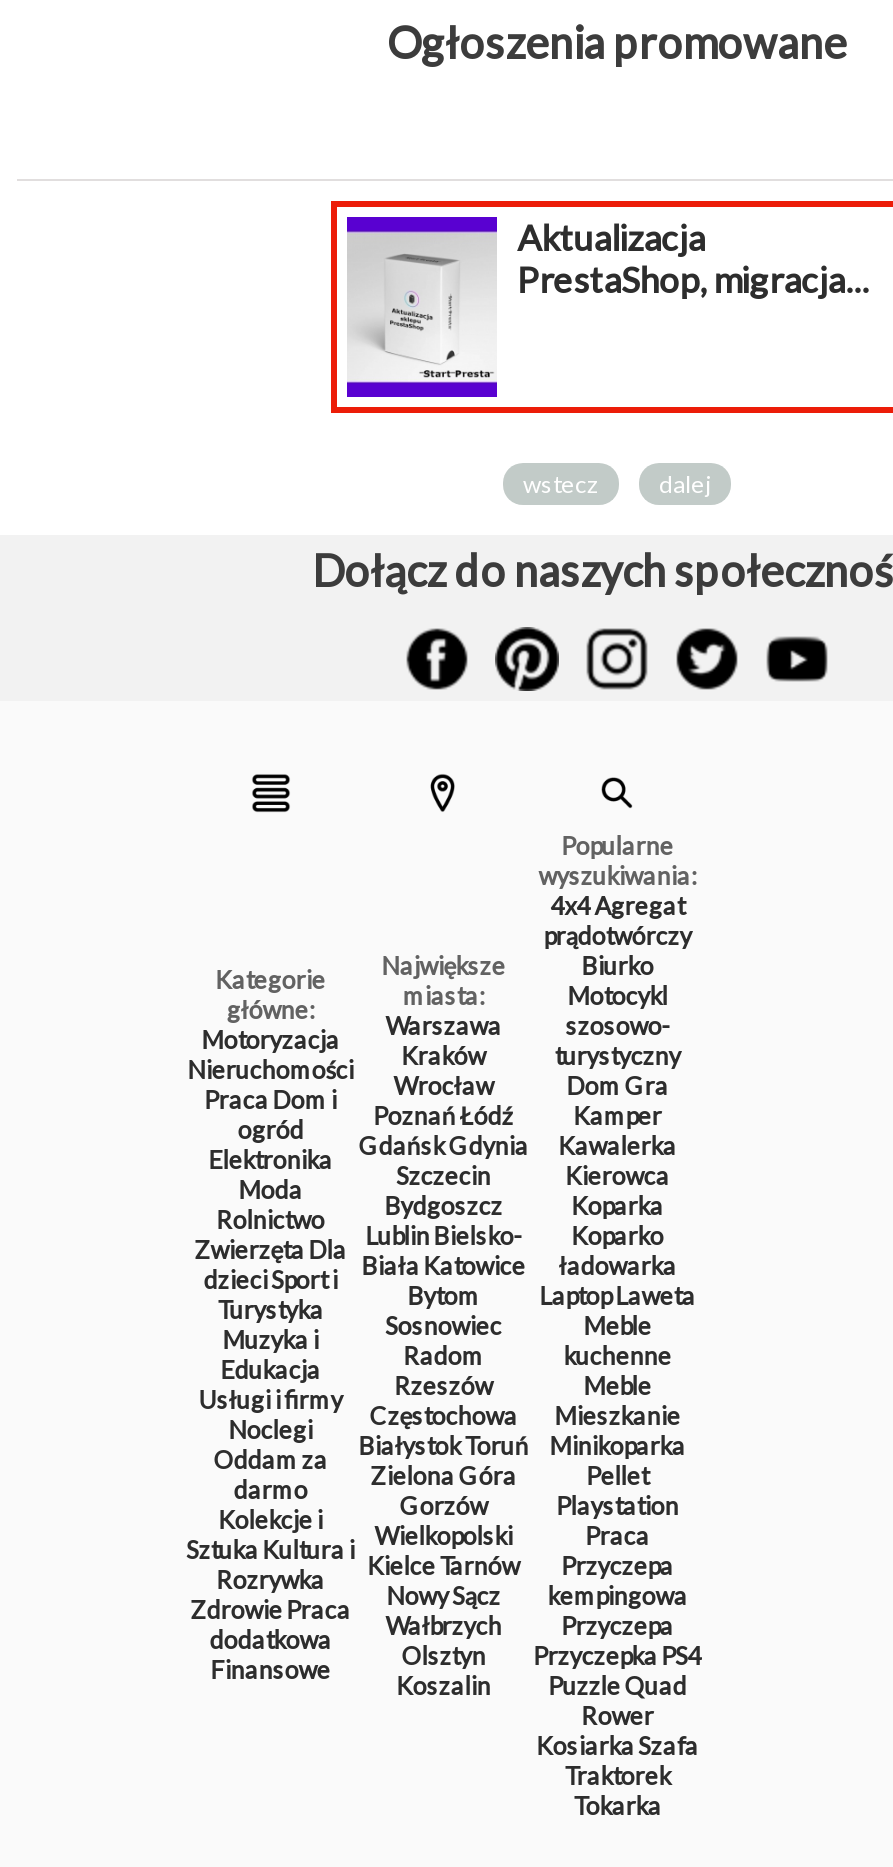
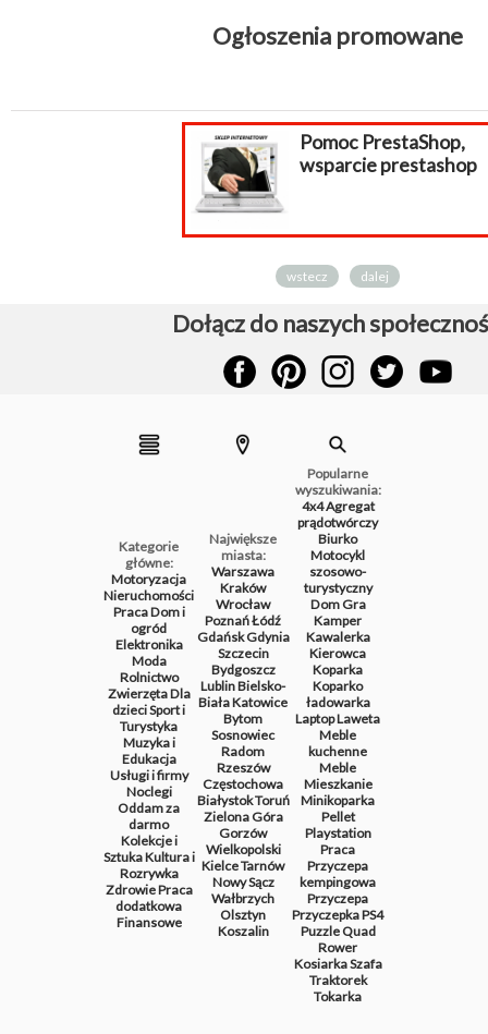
- [image]
- Aktualizacja
- PrestaShop, migracja...
+ [image]
+ Pomoc PrestaShop,
+ wsparcie prestashop
